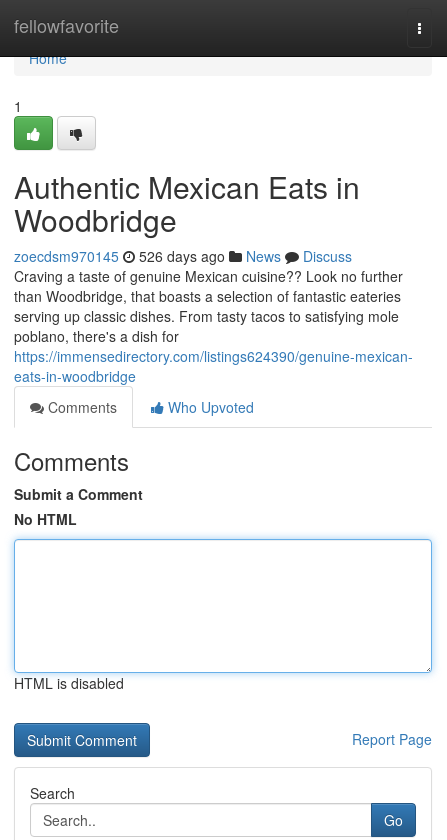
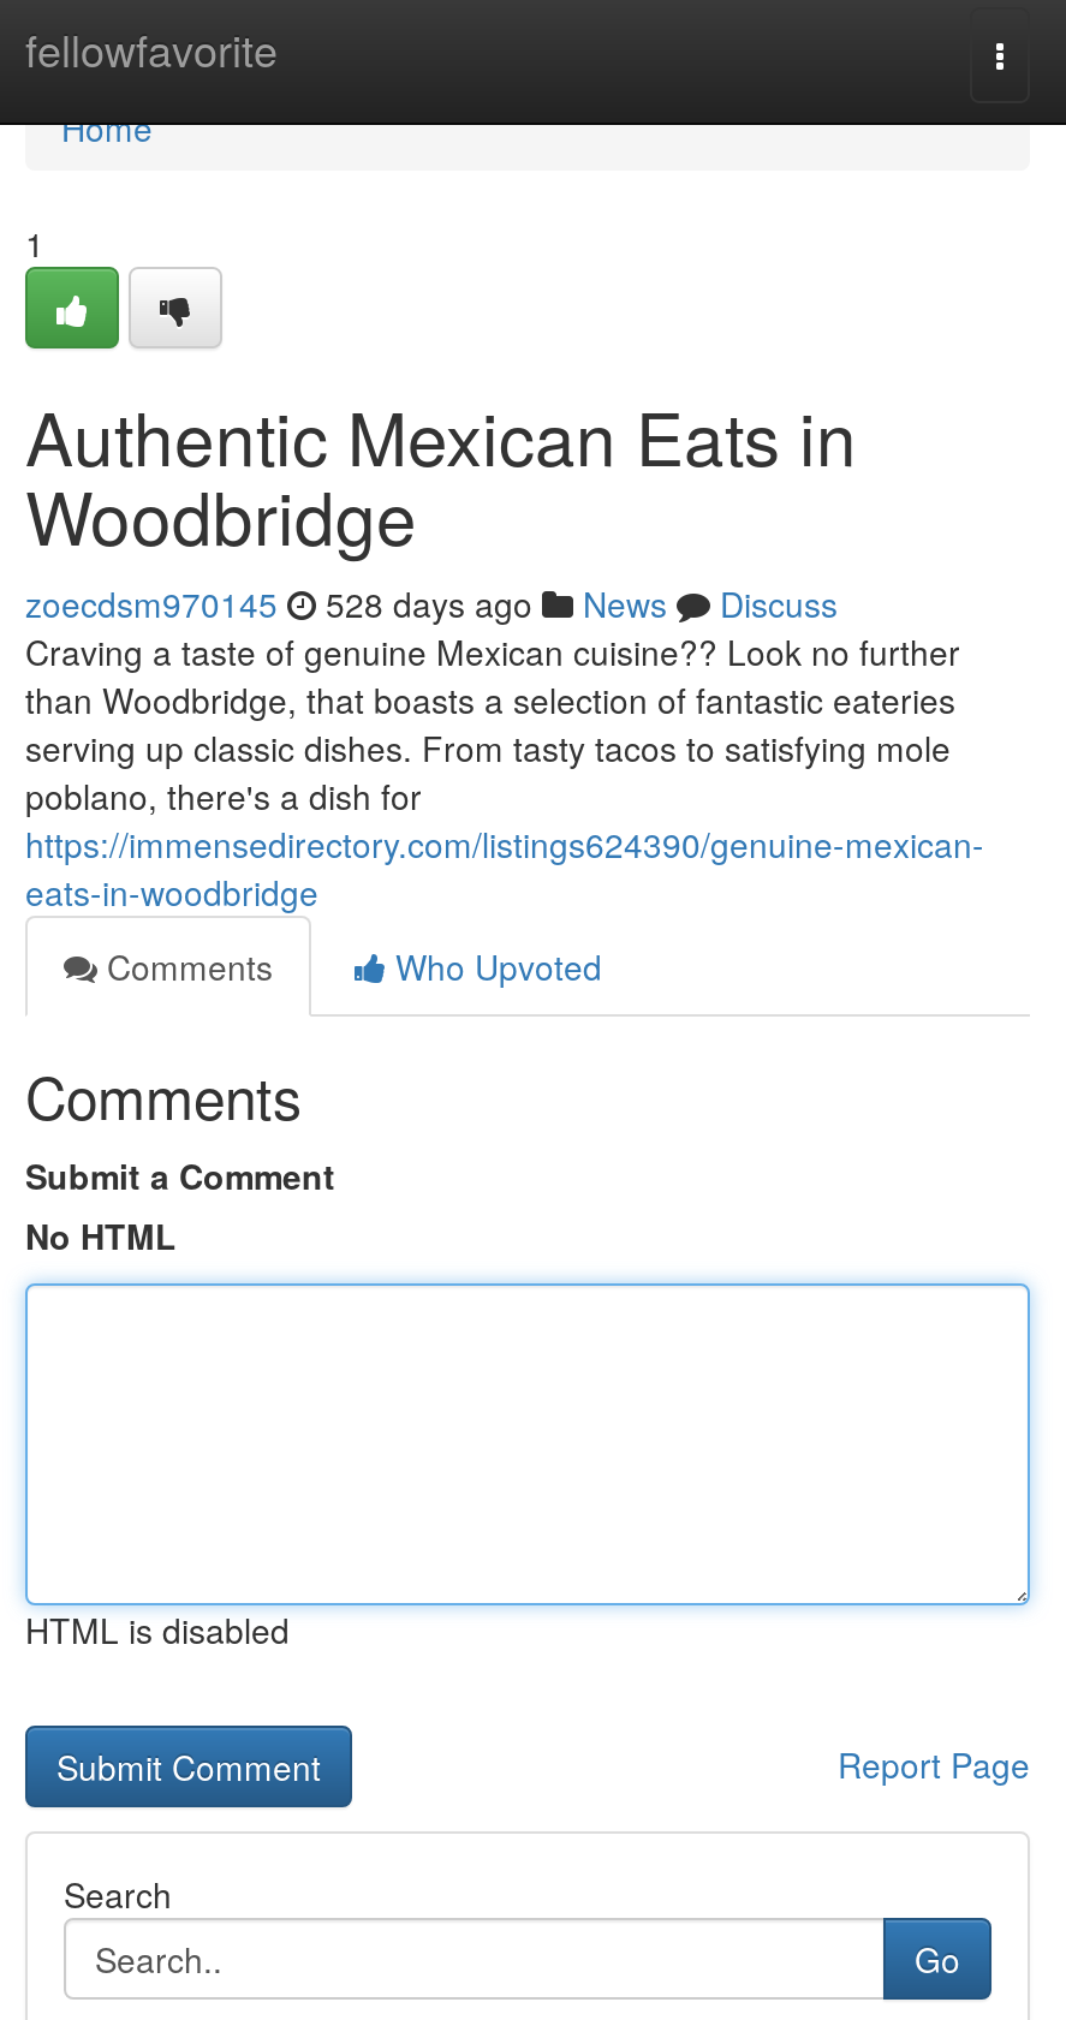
- zoecdsm970145 526 days ago News Discuss
+ zoecdsm970145 528 days ago News Discuss
